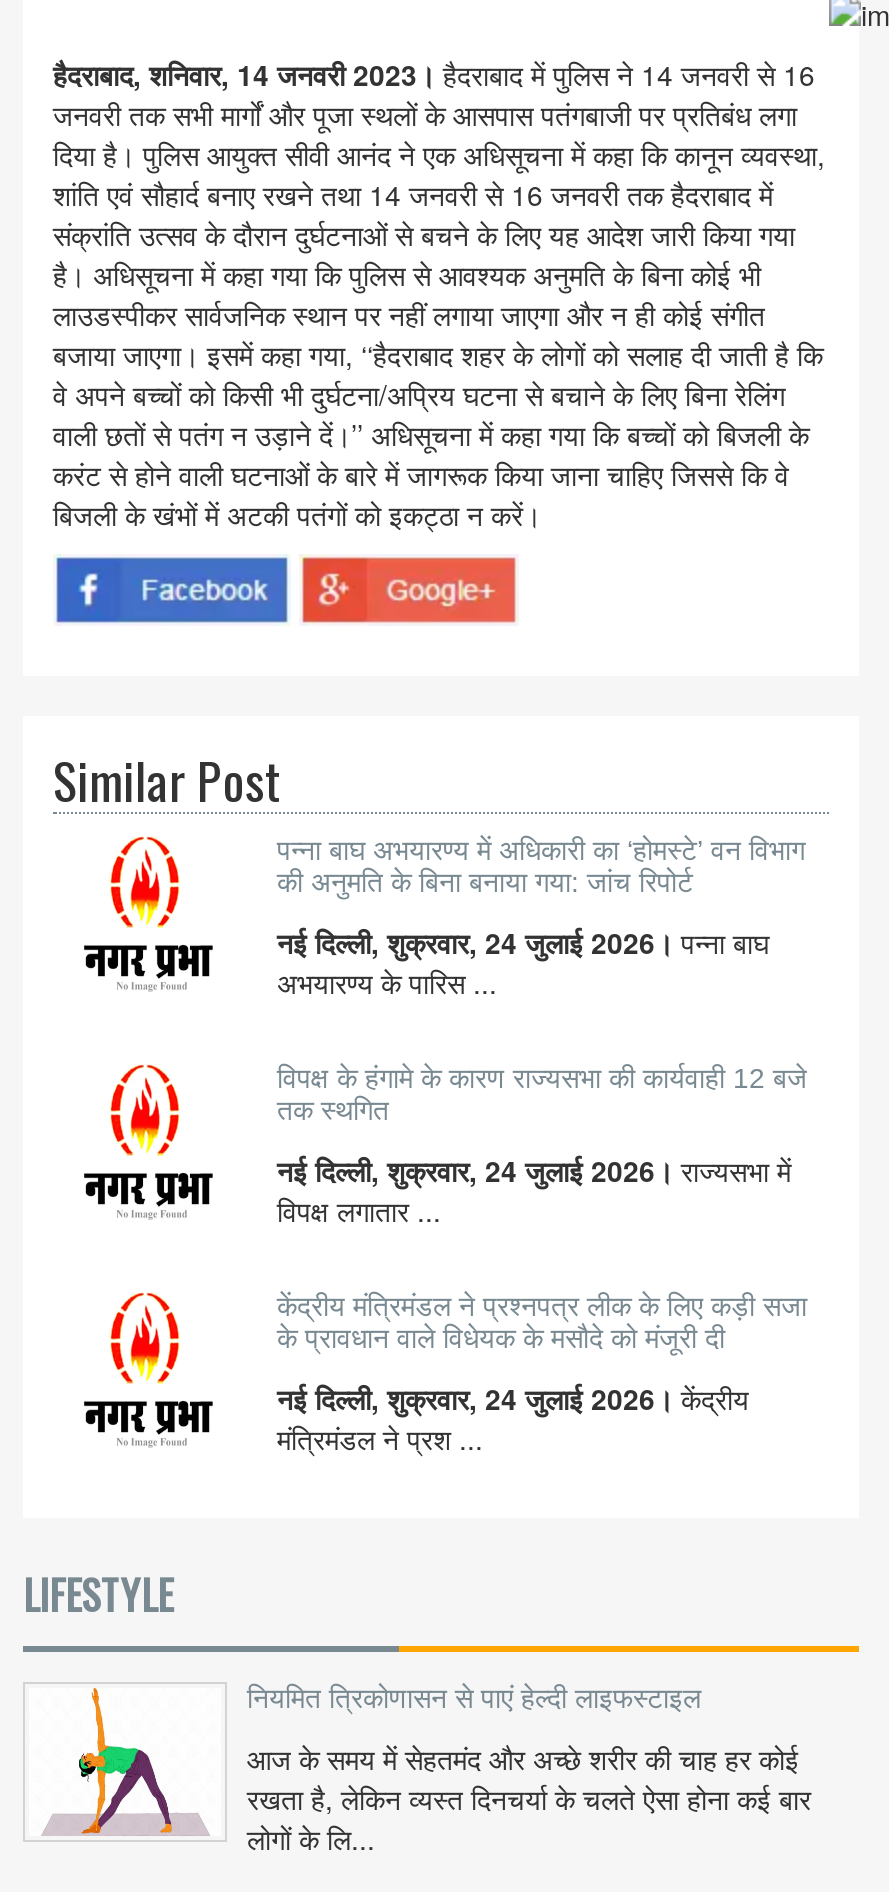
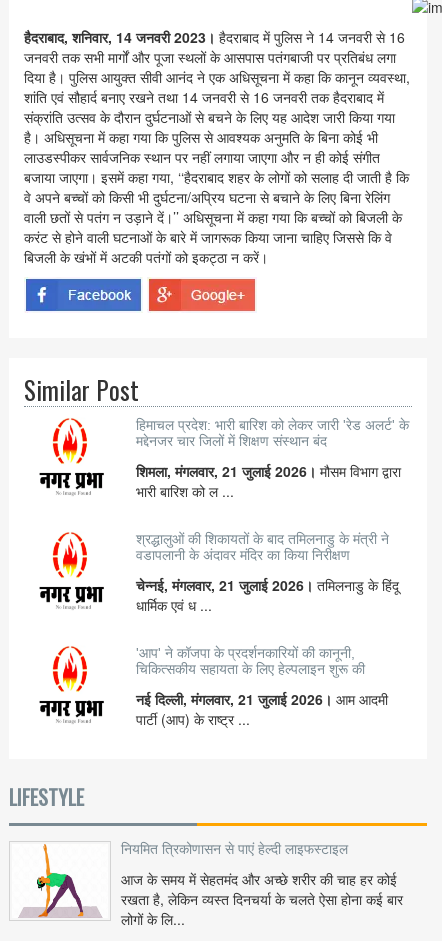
- पन्ना बाघ अभयारण्य में अधिकारी का ‘होमस्टे’ वन विभाग
- की अनुमति के बिना बनाया गया: जांच रिपोर्ट
+ हिमाचल प्रदेश: भारी बारिश को लेकर जारी 'रेड अलर्ट' के
+ मद्देनजर चार जिलों में शिक्षण संस्थान बंद

- नई दिल्ली, शुक्रवार, 24 जुलाई 2026। पन्ना बाघ
- अभयारण्य के पारिस ...
+ शिमला, मंगलवार, 21 जुलाई 2026। मौसम विभाग द्वारा
+ भारी बारिश को ल ...

- विपक्ष के हंगामे के कारण राज्यसभा की कार्यवाही 12 बजे
- तक स्थगित
+ श्रद्धालुओं की शिकायतों के बाद तमिलनाडु के मंत्री ने
+ वडापलानी के अंदावर मंदिर का किया निरीक्षण

- नई दिल्ली, शुक्रवार, 24 जुलाई 2026। राज्यसभा में
- विपक्ष लगातार ...
+ चेन्नई, मंगलवार, 21 जुलाई 2026। तमिलनाडु के हिंदू
+ धार्मिक एवं ध ...

- केंद्रीय मंत्रिमंडल ने प्रश्नपत्र लीक के लिए कड़ी सजा
- के प्रावधान वाले विधेयक के मसौदे को मंजूरी दी
+ 'आप' ने कॉजपा के प्रदर्शनकारियों की कानूनी,
+ चिकित्सकीय सहायता के लिए हेल्पलाइन शुरू की

- नई दिल्ली, शुक्रवार, 24 जुलाई 2026। केंद्रीय
- मंत्रिमंडल ने प्रश ...
+ नई दिल्ली, मंगलवार, 21 जुलाई 2026। आम आदमी
+ पार्टी (आप) के राष्ट्र ...
